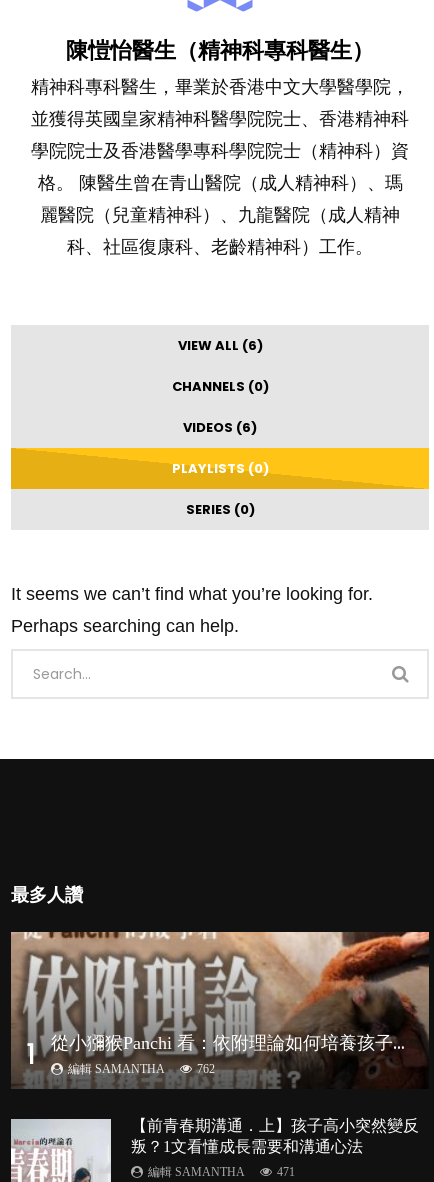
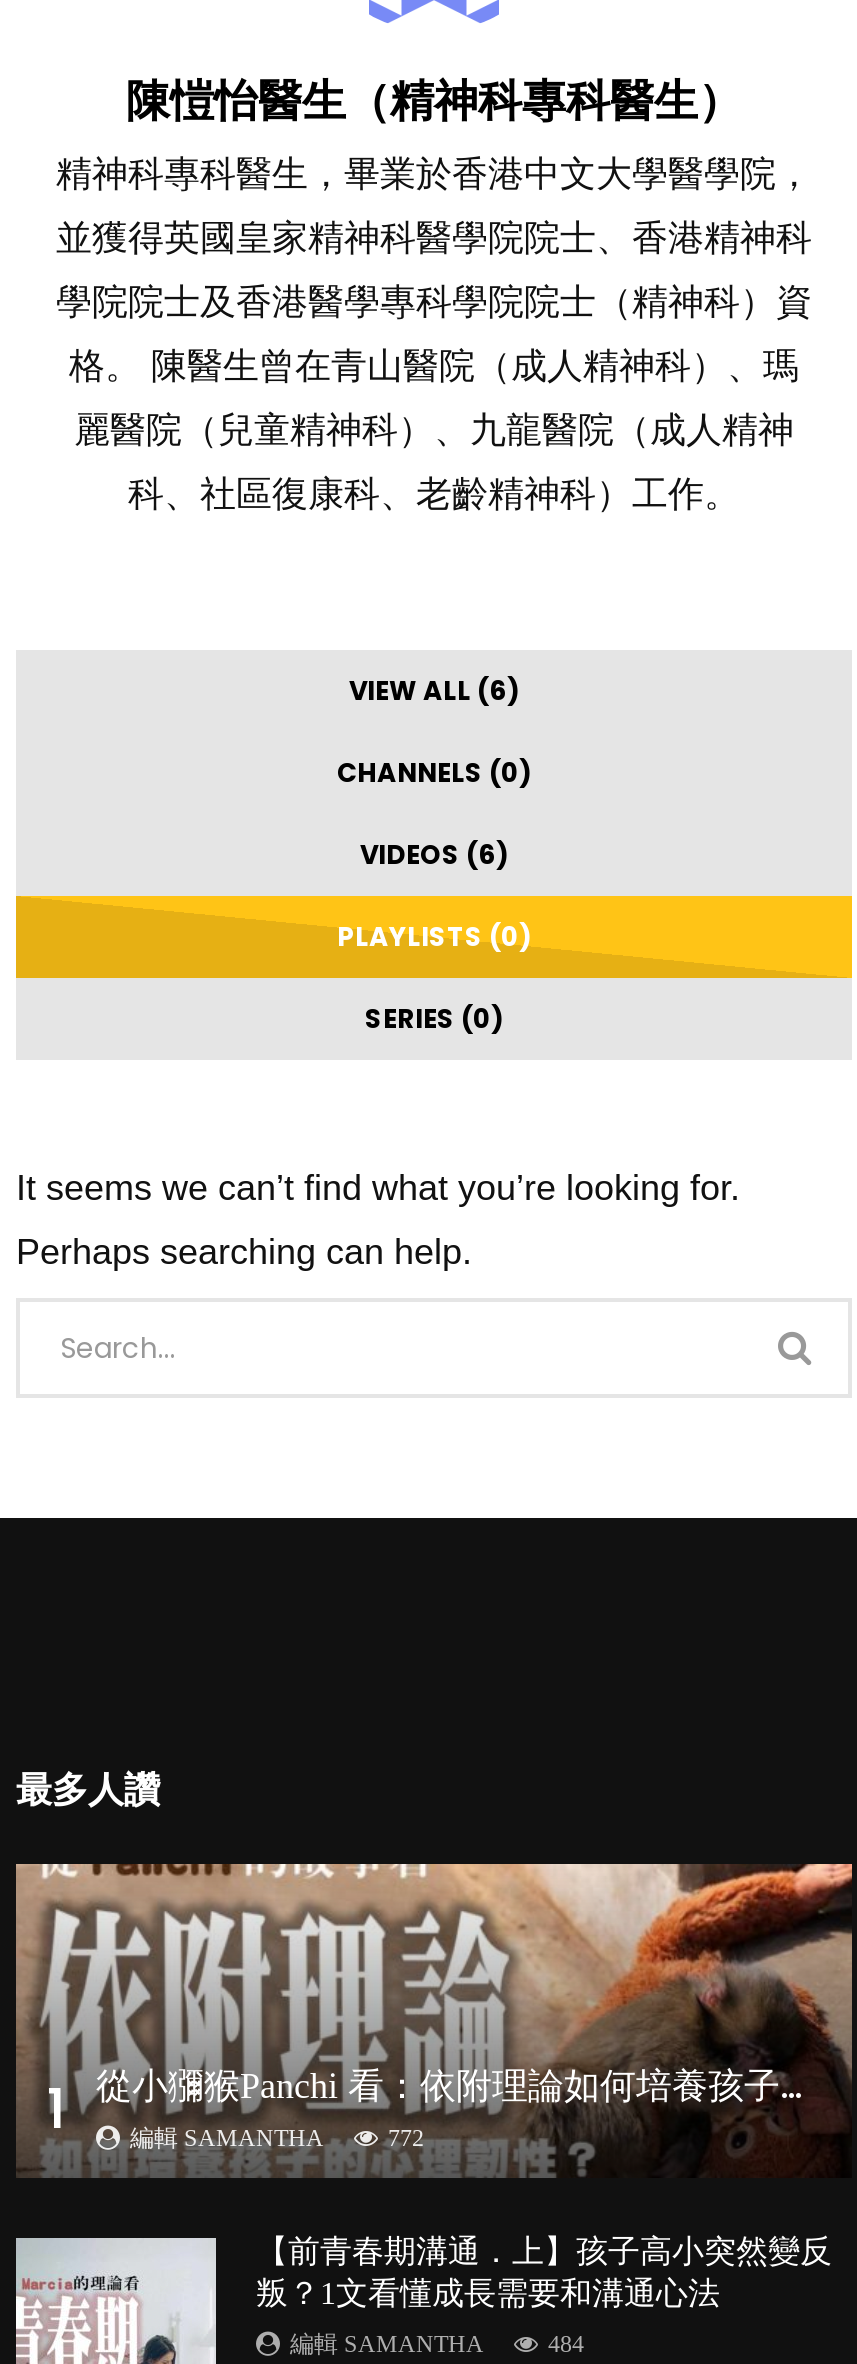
- 762
+ 772

- 471
+ 484
